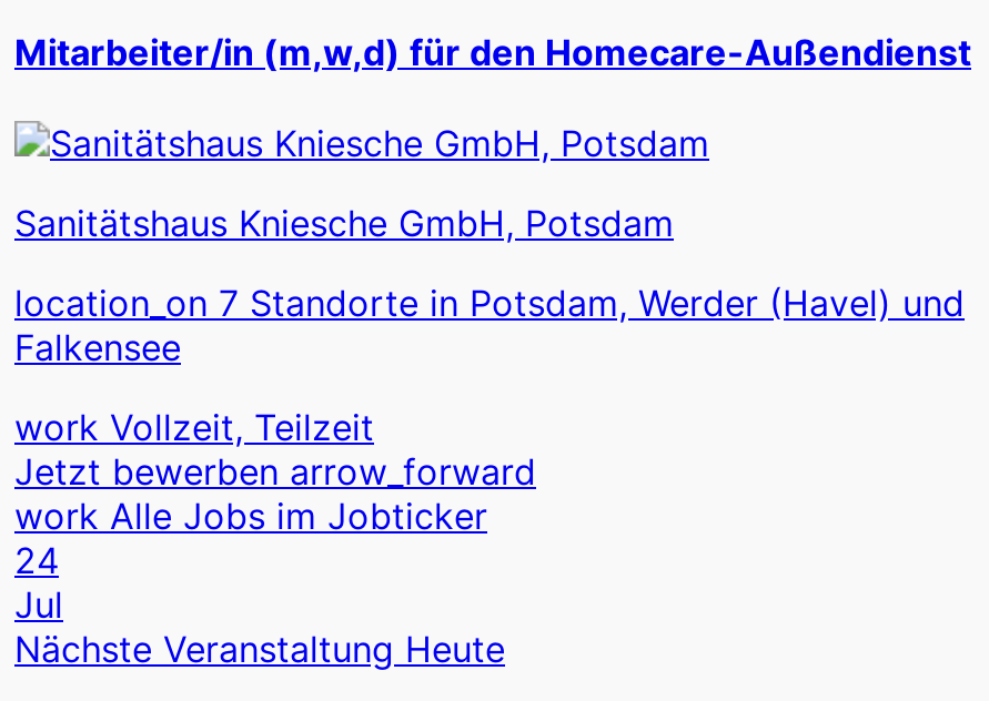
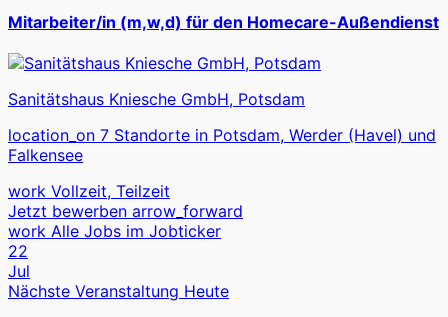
- 24
+ 22
